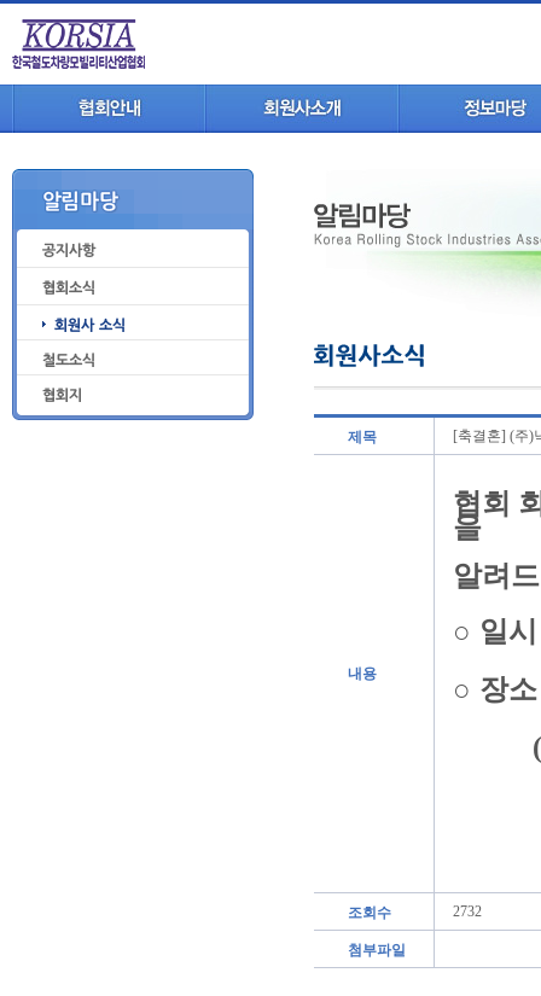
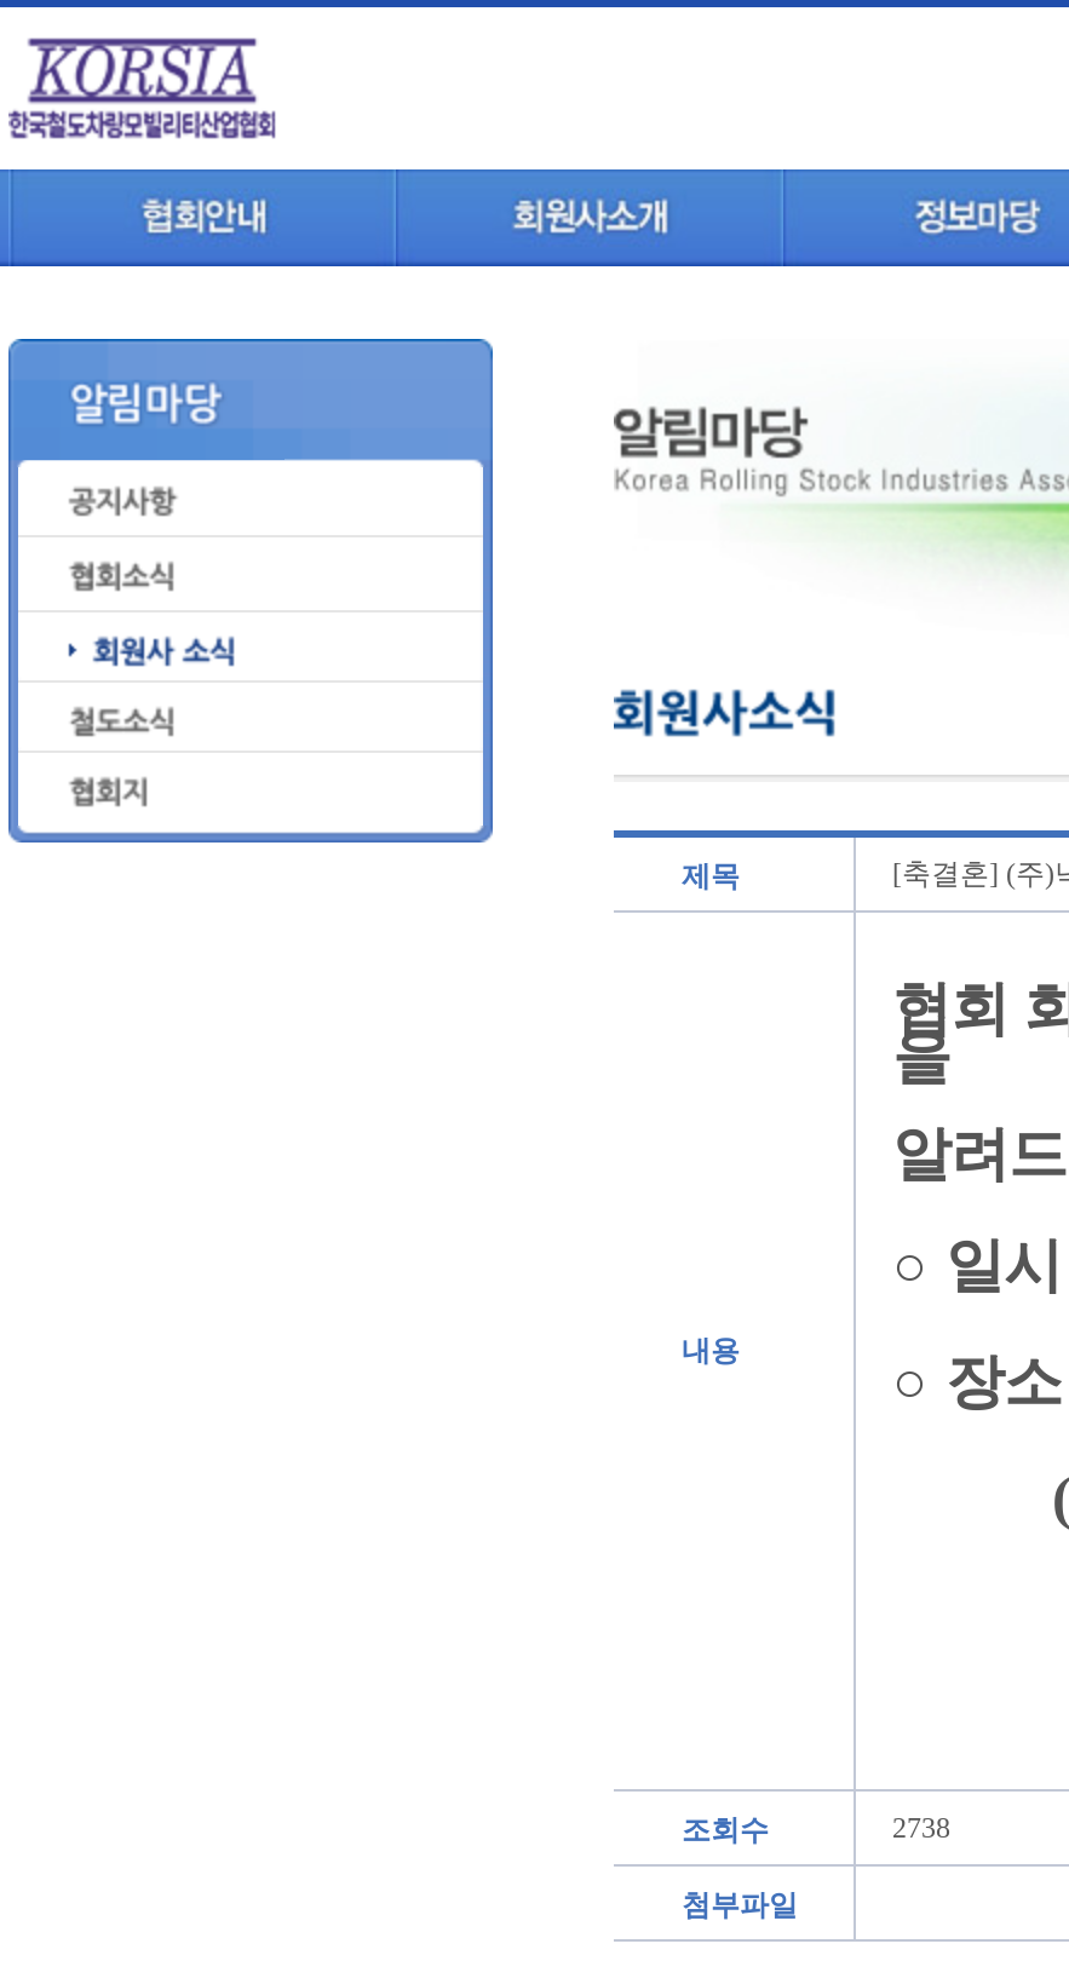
- 2732
+ 2738
